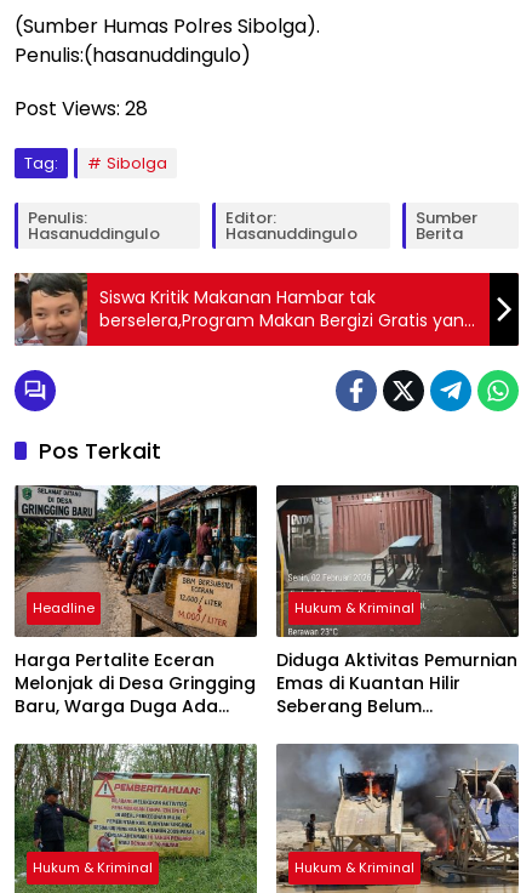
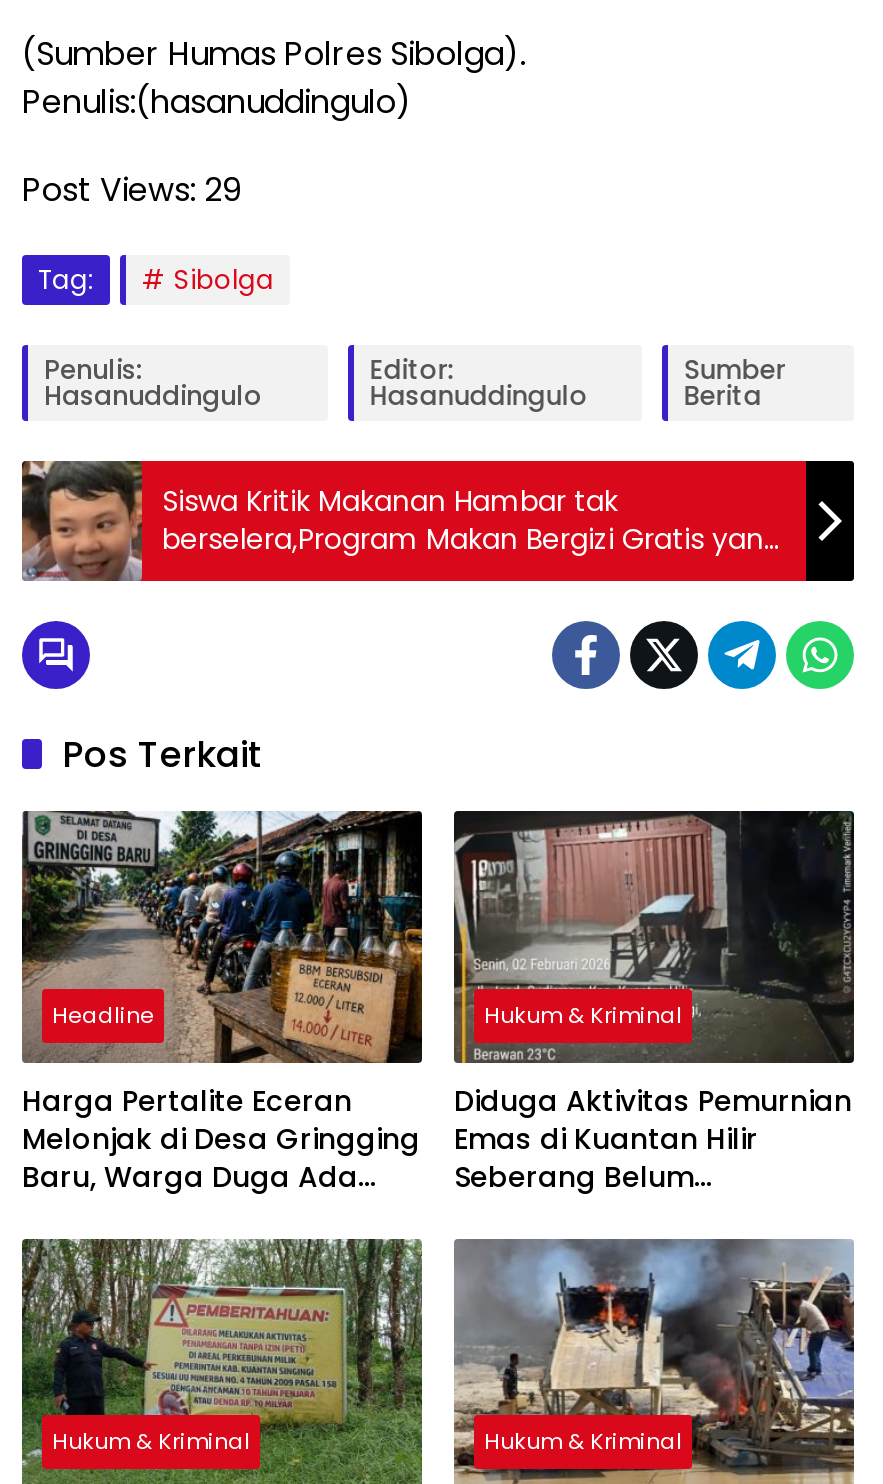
- Post Views: 28
+ Post Views: 29
